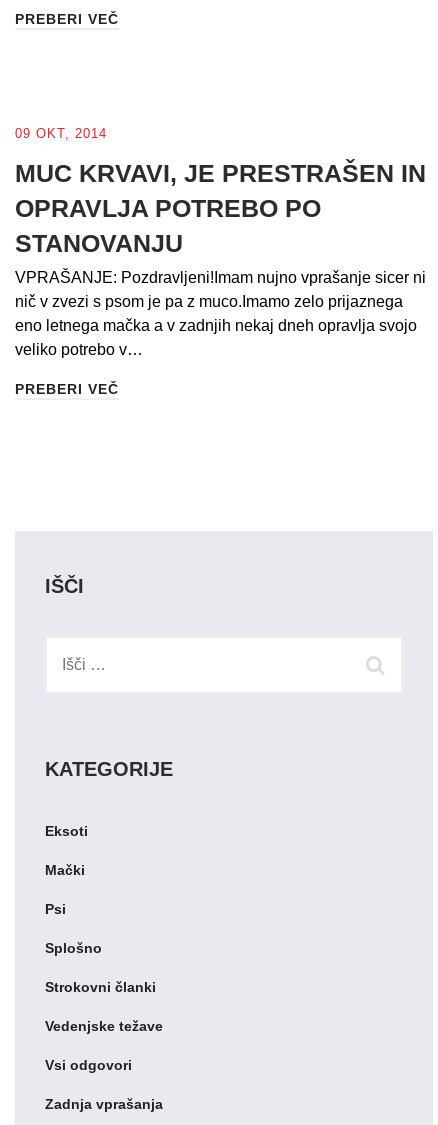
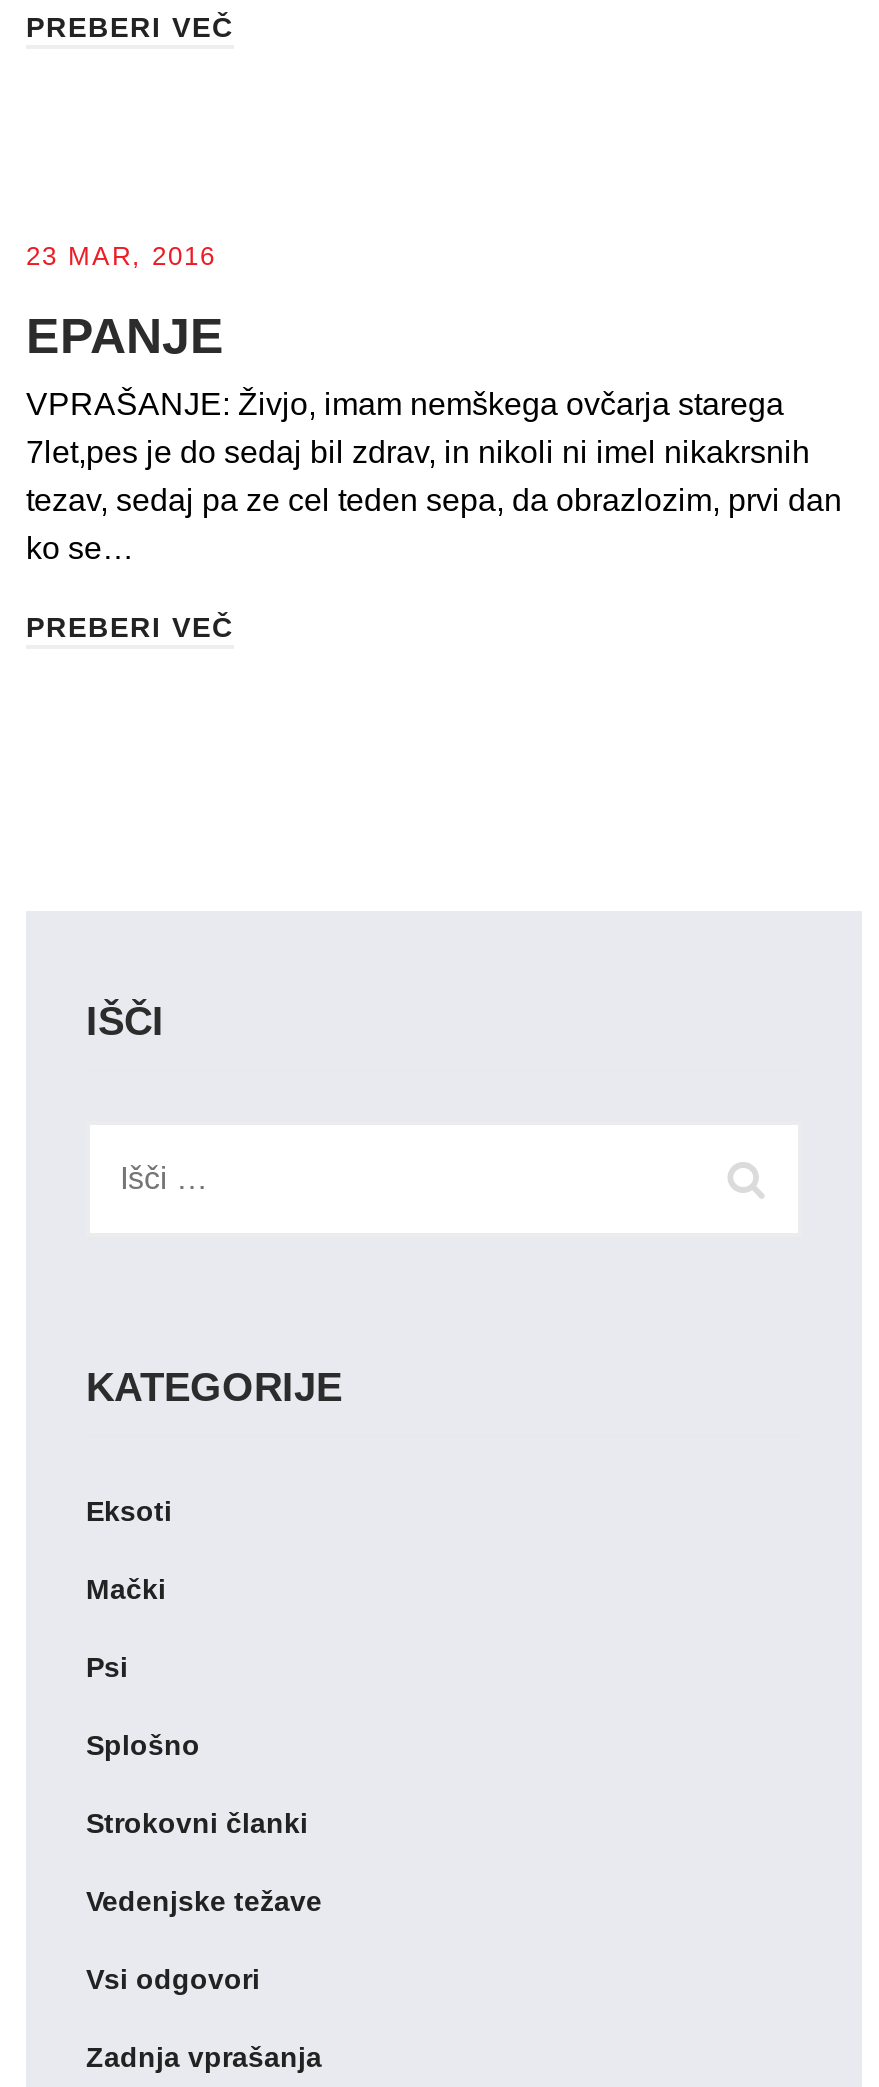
- 09 OKT, 2014
+ 23 MAR, 2016

- MUC KRVAVI, JE PRESTRAŠEN IN
- OPRAVLJA POTREBO PO
- STANOVANJU
- VPRAŠANJE: Pozdravljeni!Imam nujno vprašanje sicer ni
- nič v zvezi s psom je pa z muco.Imamo zelo prijaznega
- eno letnega mačka a v zadnjih nekaj dneh opravlja svojo
- veliko potrebo v…
+ EPANJE
+ VPRAŠANJE: Živjo, imam nemškega ovčarja starega
+ 7let,pes je do sedaj bil zdrav, in nikoli ni imel nikakrsnih
+ tezav, sedaj pa ze cel teden sepa, da obrazlozim, prvi dan
+ ko se…
